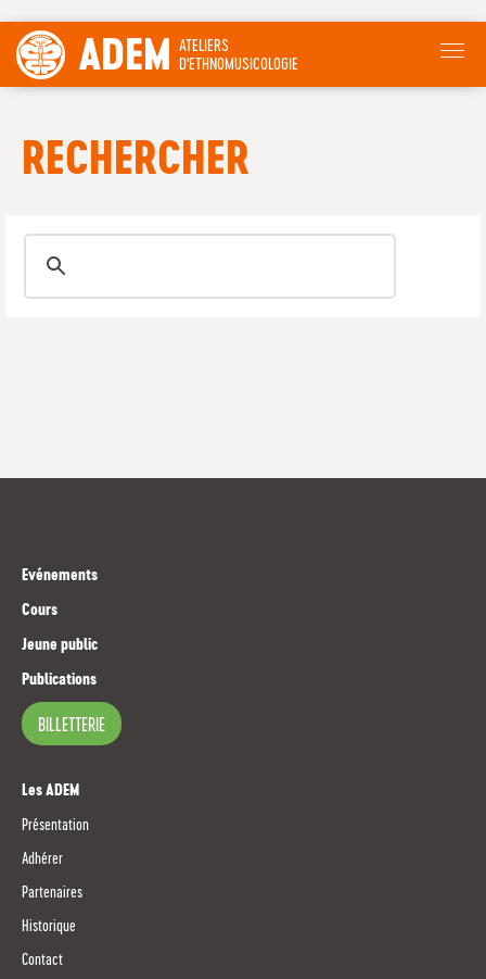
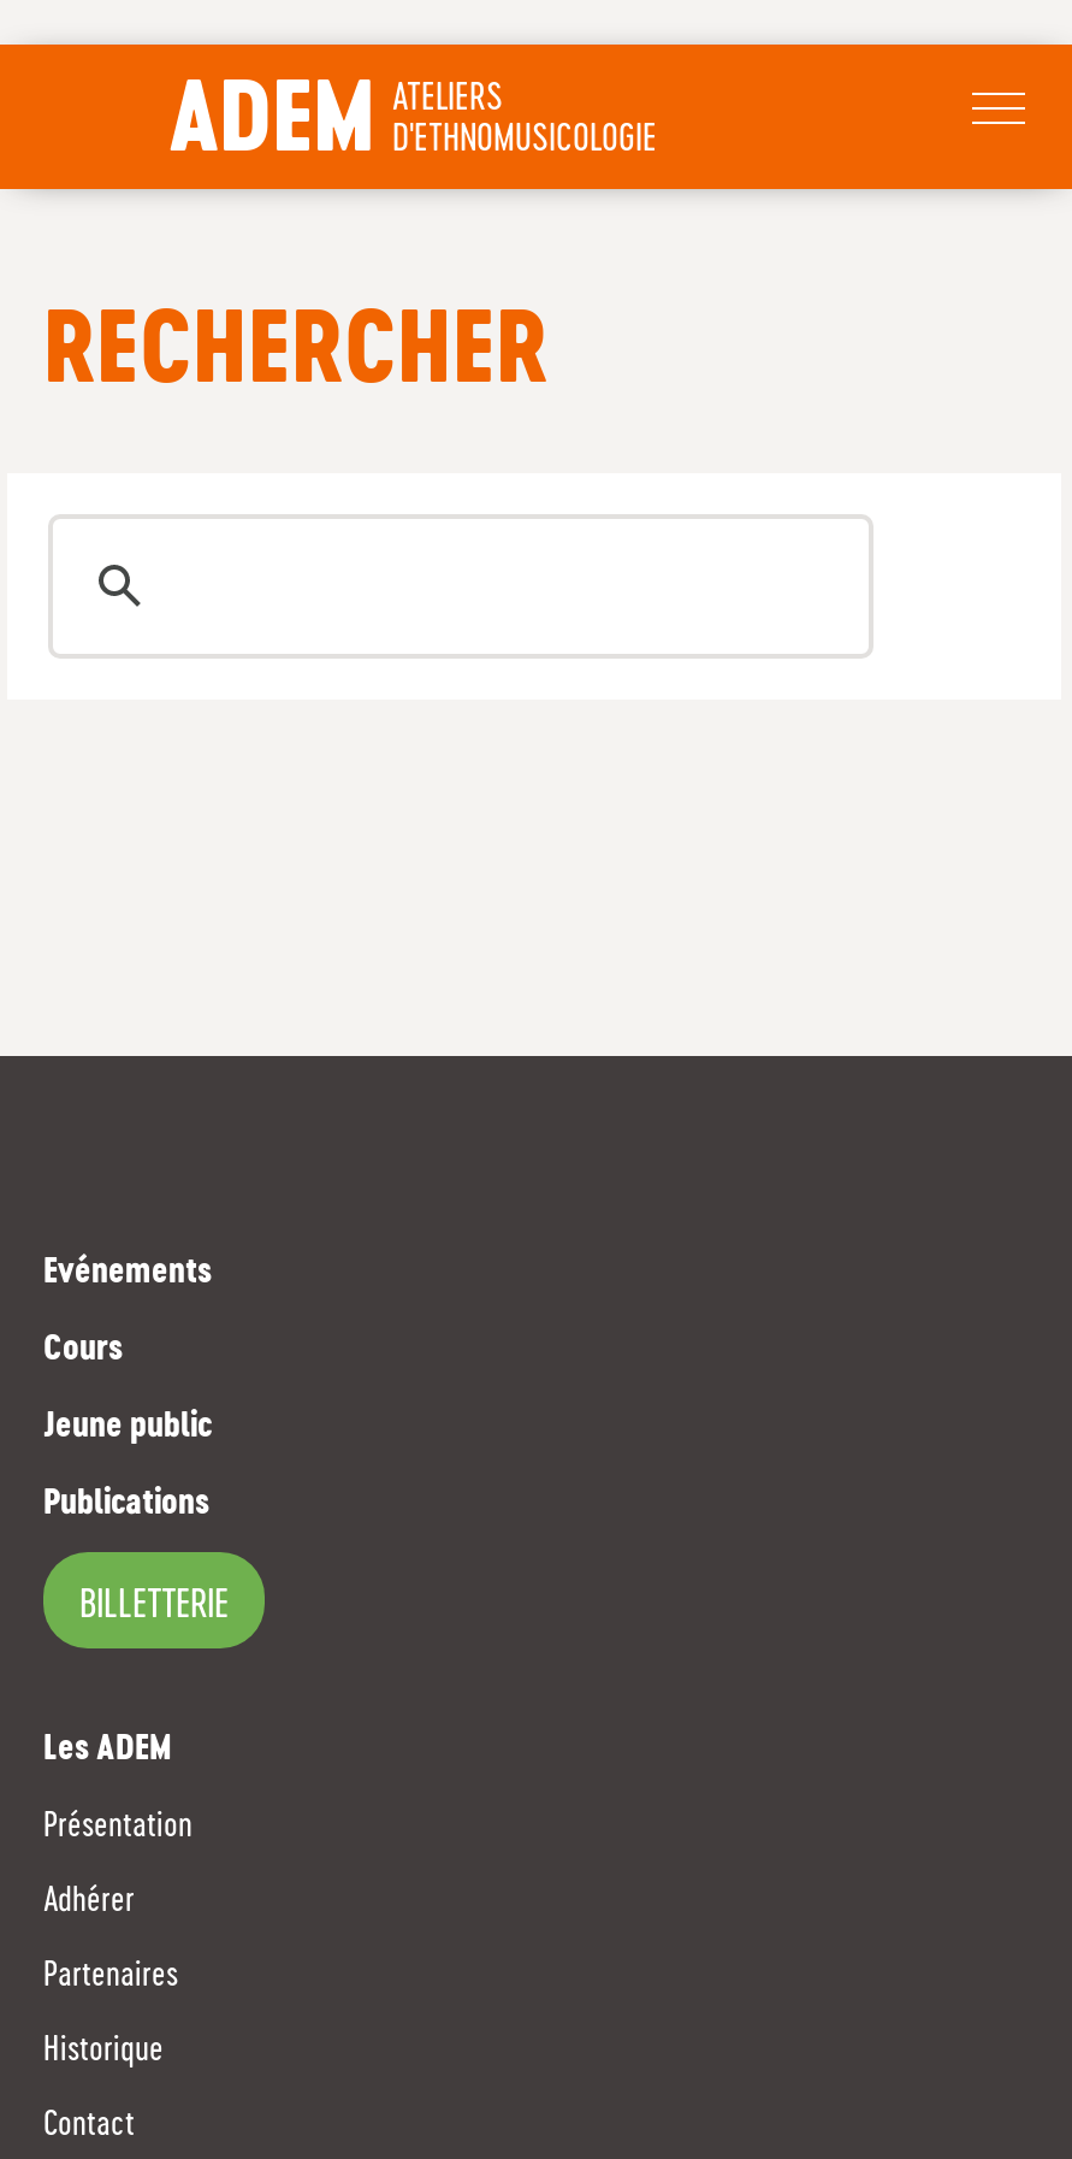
- [image]
